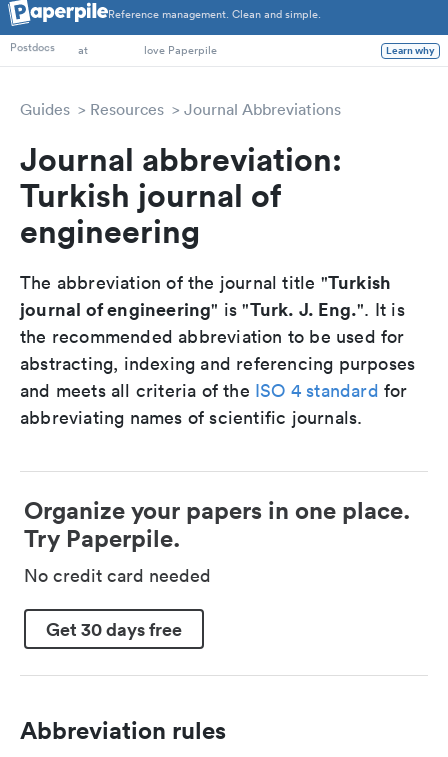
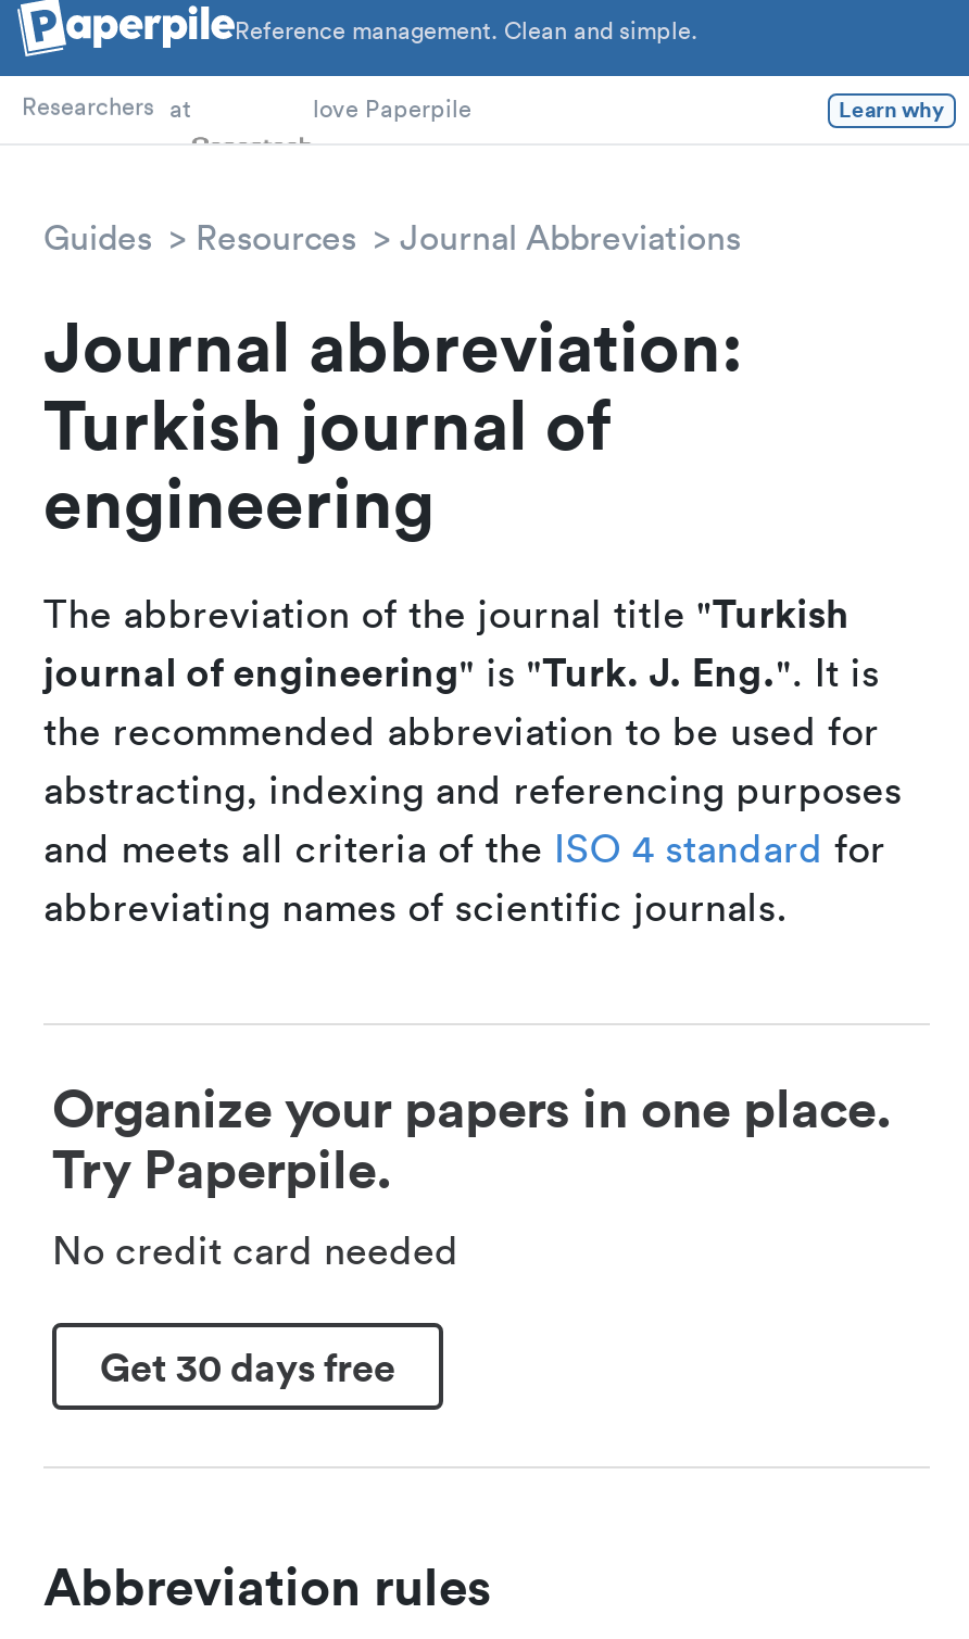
- Postdocs
- at
+ Researchers at
